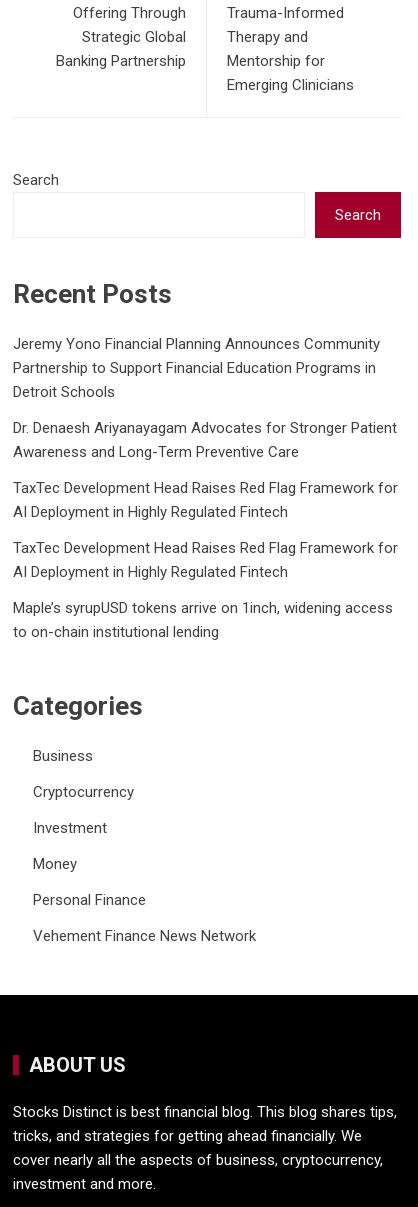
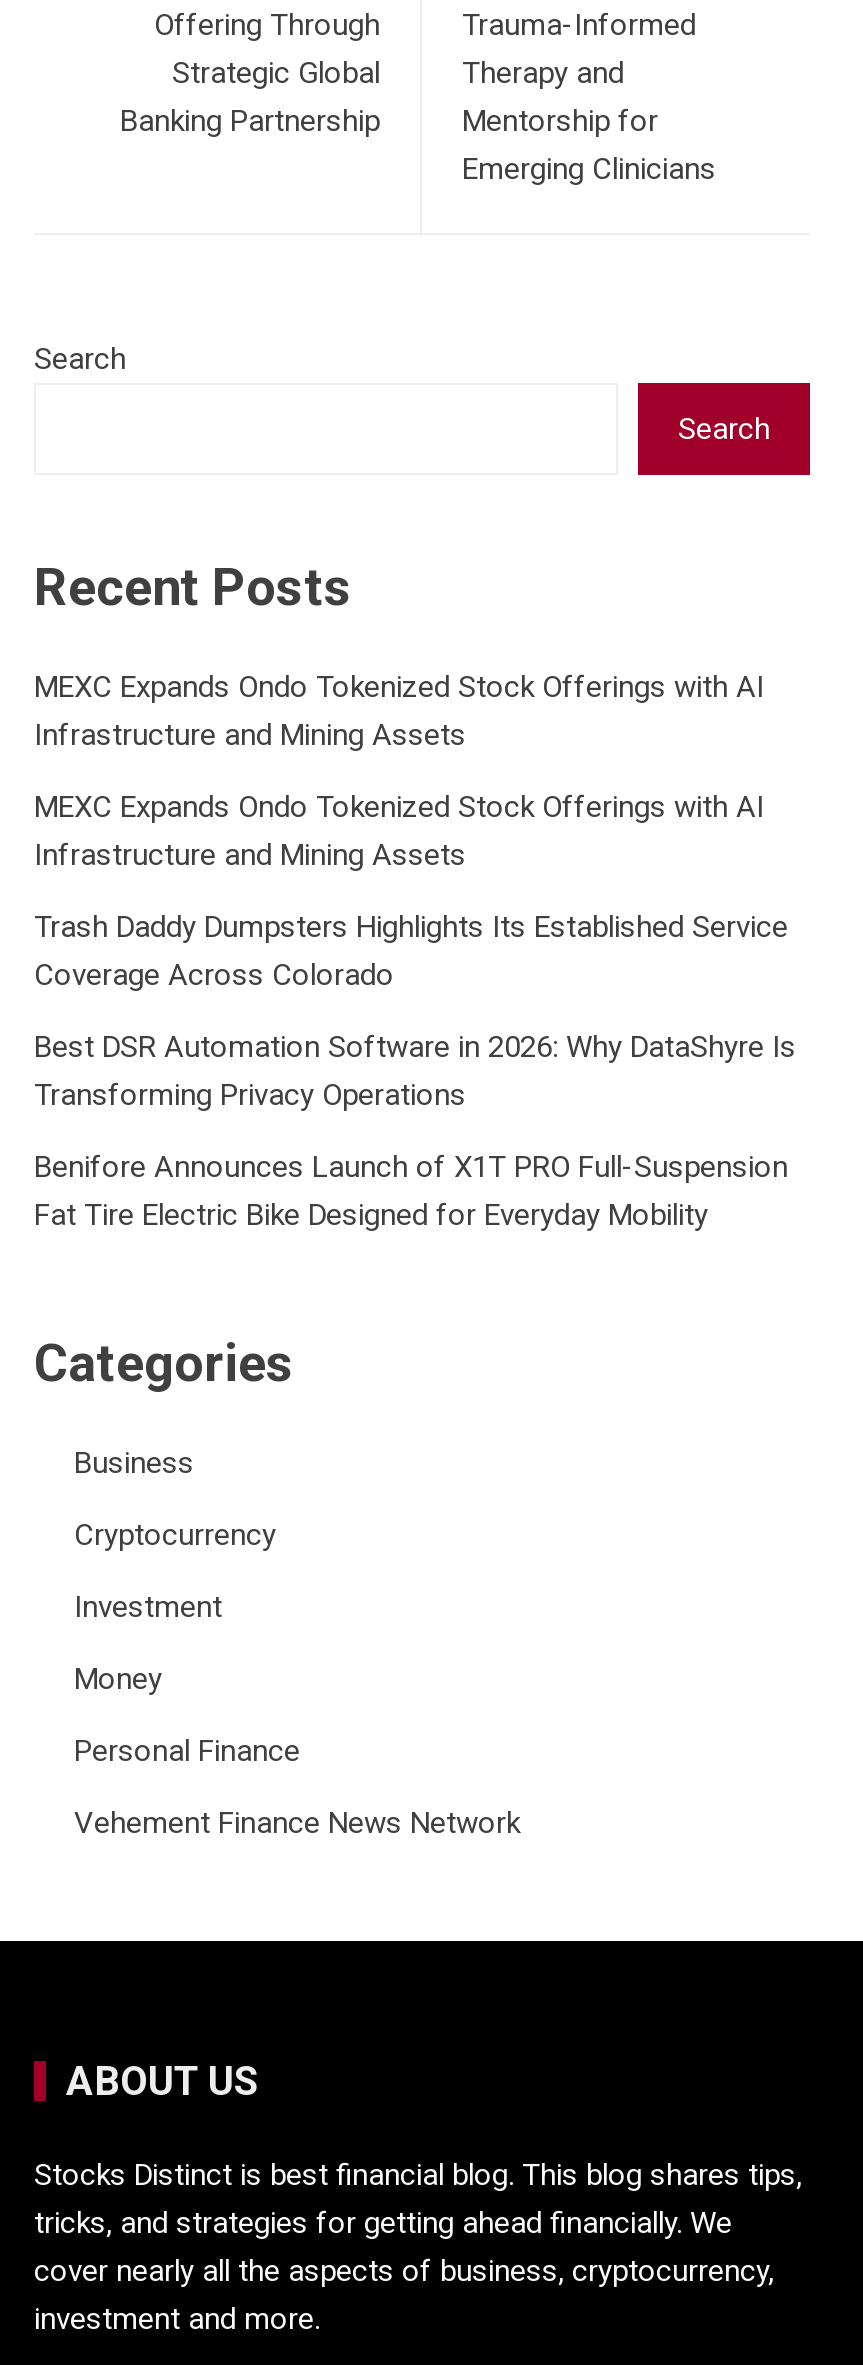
- Jeremy Yono Financial Planning Announces Community
- Partnership to Support Financial Education Programs in
- Detroit Schools
+ MEXC Expands Ondo Tokenized Stock Offerings with AI
+ Infrastructure and Mining Assets

- Dr. Denaesh Ariyanayagam Advocates for Stronger Patient
- Awareness and Long-Term Preventive Care
+ MEXC Expands Ondo Tokenized Stock Offerings with AI
+ Infrastructure and Mining Assets

- TaxTec Development Head Raises Red Flag Framework for
- AI Deployment in Highly Regulated Fintech
+ Trash Daddy Dumpsters Highlights Its Established Service
+ Coverage Across Colorado

- TaxTec Development Head Raises Red Flag Framework for
- AI Deployment in Highly Regulated Fintech
+ Best DSR Automation Software in 2026: Why DataShyre Is
+ Transforming Privacy Operations

- Maple’s syrupUSD tokens arrive on 1inch, widening access
- to on-chain institutional lending
+ Benifore Announces Launch of X1T PRO Full-Suspension
+ Fat Tire Electric Bike Designed for Everyday Mobility
